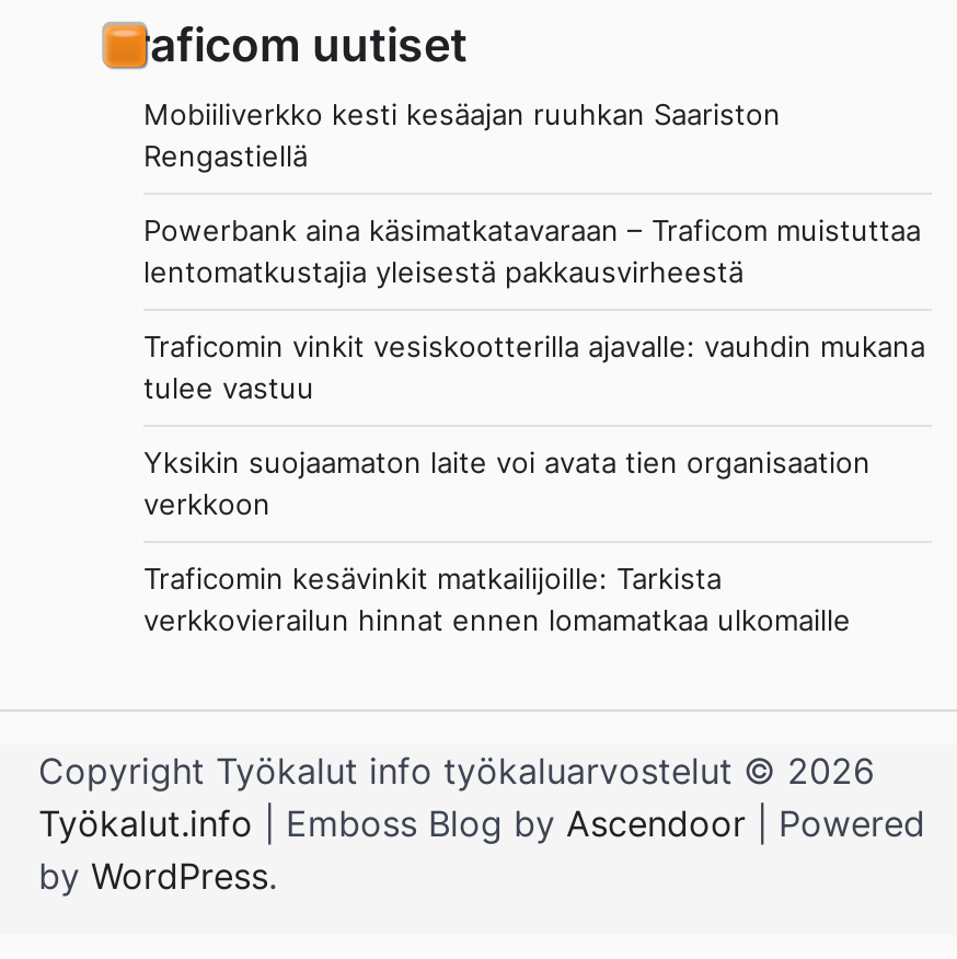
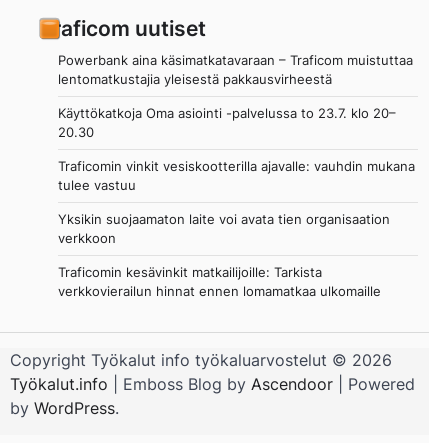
- Mobiiliverkko kesti kesäajan ruuhkan Saariston
- Rengastiellä

moved up: Powerbank aina käsimatkatavaraan – Traficom muistuttaa | lentomatkustajia yleisestä pakkausvirheestä

+ Käyttökatkoja Oma asiointi -palvelussa to 23.7. klo 20–
+ 20.30
